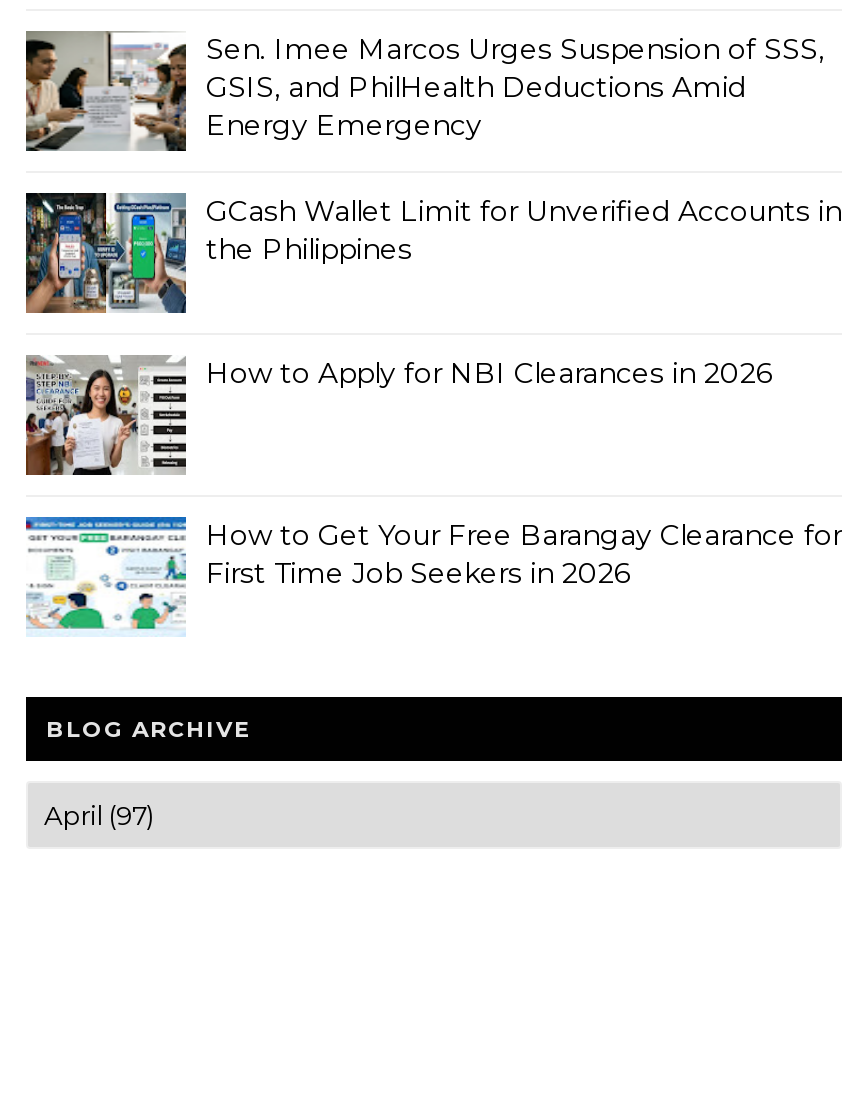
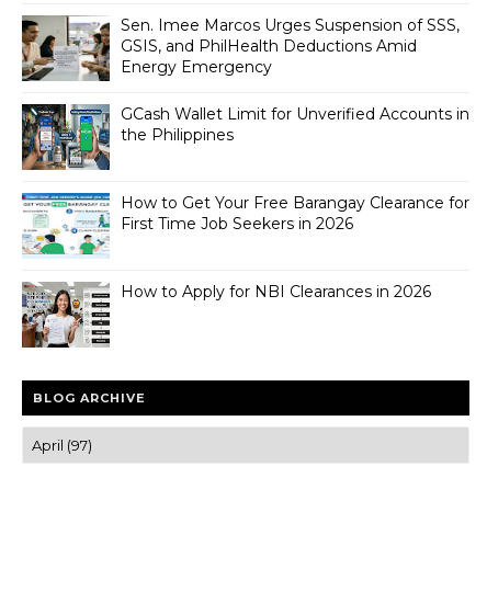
moved down: [image] | How to Apply for NBI Clearances in 2026

moved up: [image] | How to Get Your Free Barangay Clearance for | First Time Job Seekers in 2026
